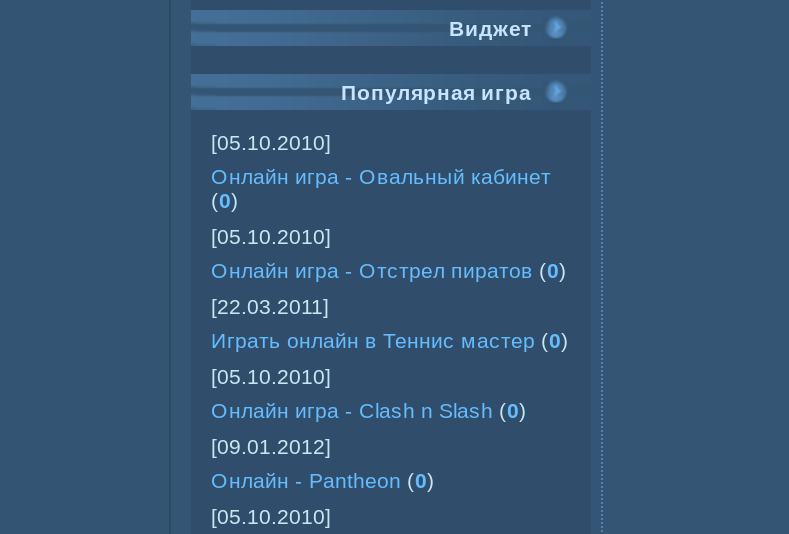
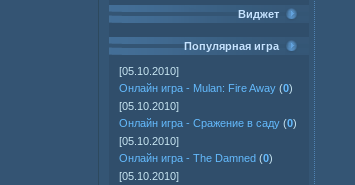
- Онлайн игра - Овальный кабинет
- (0)
+ Онлайн игра - Mulan: Fire Away (0)

- Онлайн игра - Отстрел пиратов (0)
- [22.03.2011]
- Играть онлайн в Теннис мастер (0)
+ Онлайн игра - Сражение в саду (0)

- Онлайн игра - Clash n Slash (0)
- [09.01.2012]
- Онлайн - Pantheon (0)
+ Онлайн игра - The Damned (0)
